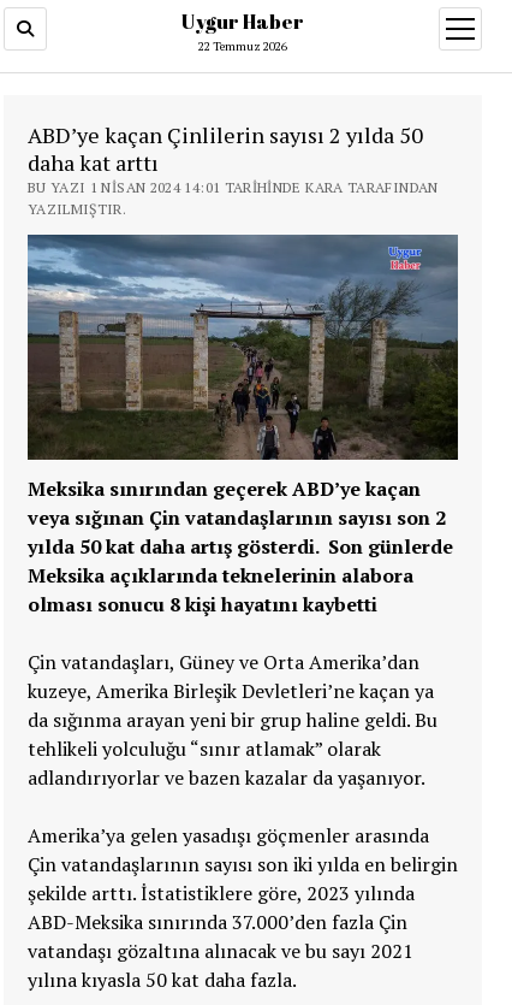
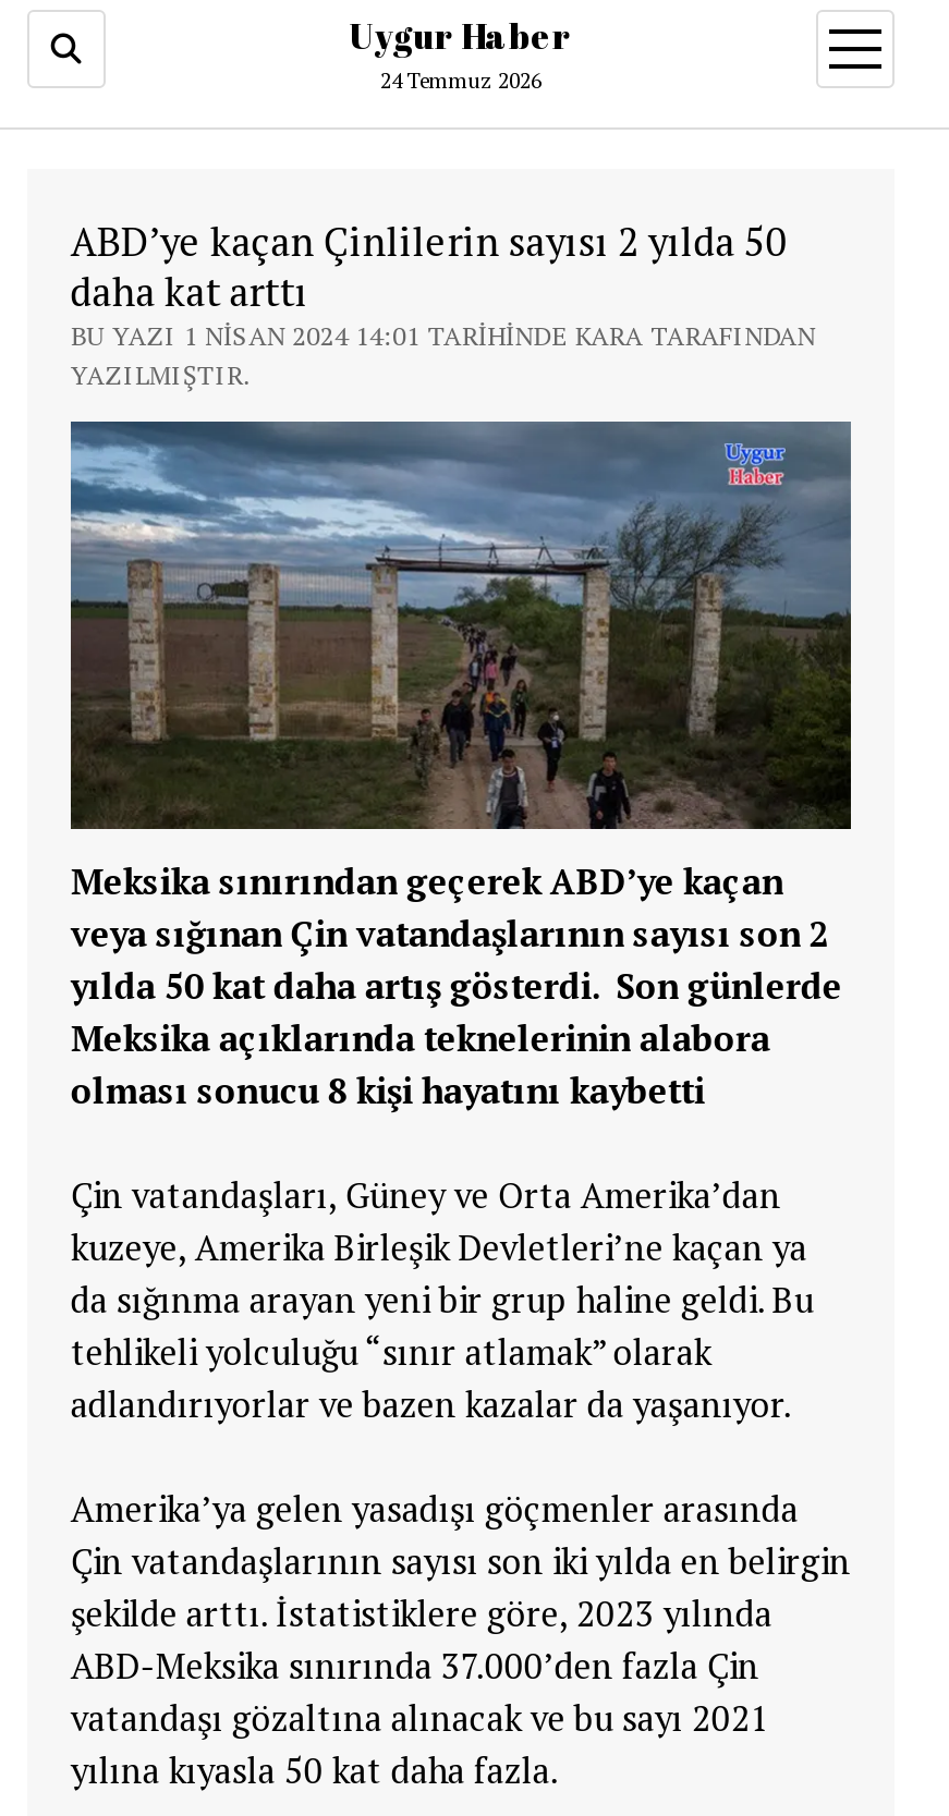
- 22 Temmuz 2026
+ 24 Temmuz 2026
